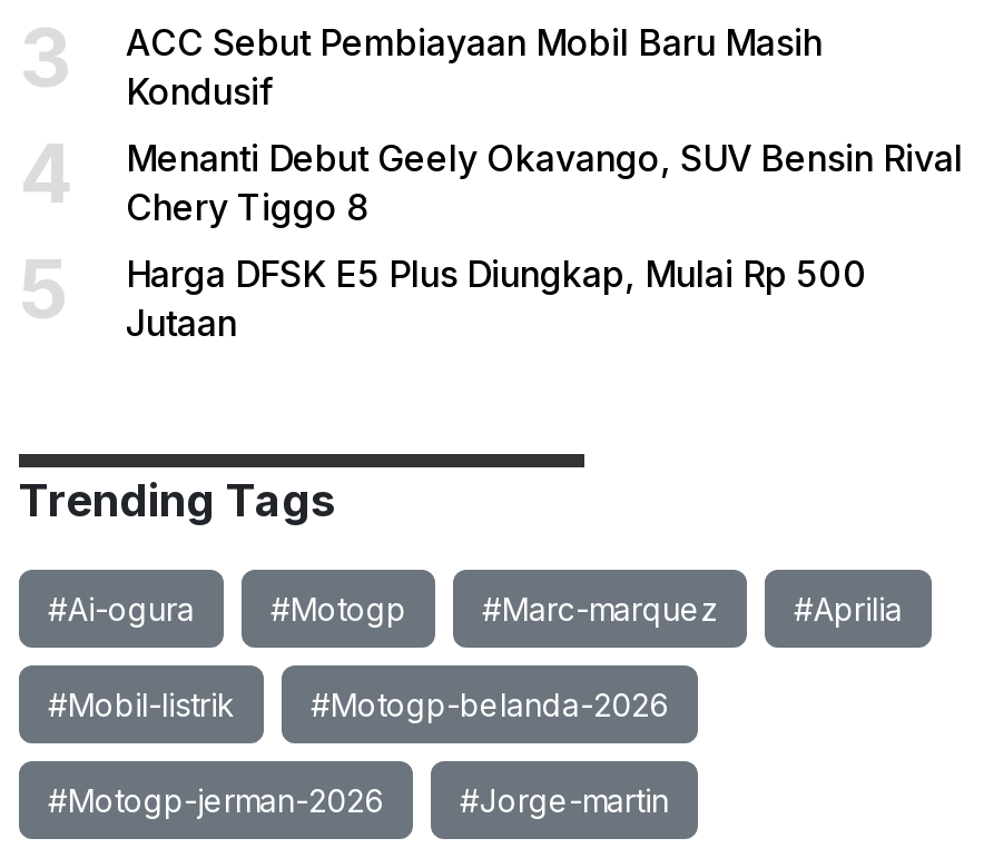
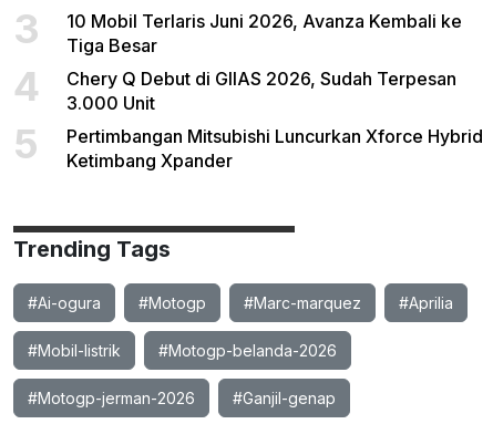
- ACC Sebut Pembiayaan Mobil Baru Masih
- Kondusif
+ 10 Mobil Terlaris Juni 2026, Avanza Kembali ke
+ Tiga Besar

- Menanti Debut Geely Okavango, SUV Bensin Rival
- Chery Tiggo 8
+ Chery Q Debut di GIIAS 2026, Sudah Terpesan
+ 3.000 Unit

- Harga DFSK E5 Plus Diungkap, Mulai Rp 500
- Jutaan
+ Pertimbangan Mitsubishi Luncurkan Xforce Hybrid
+ Ketimbang Xpander

- #Jorge-martin
+ #Ganjil-genap
